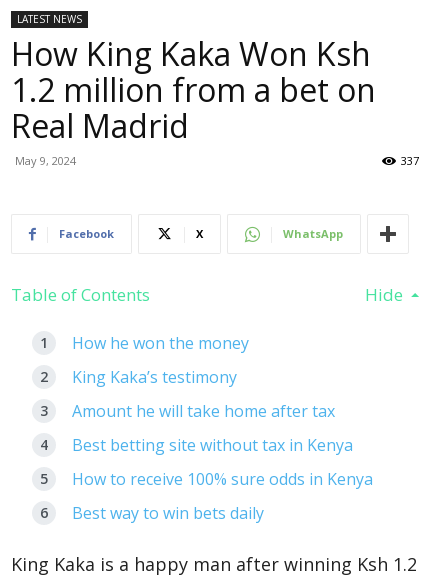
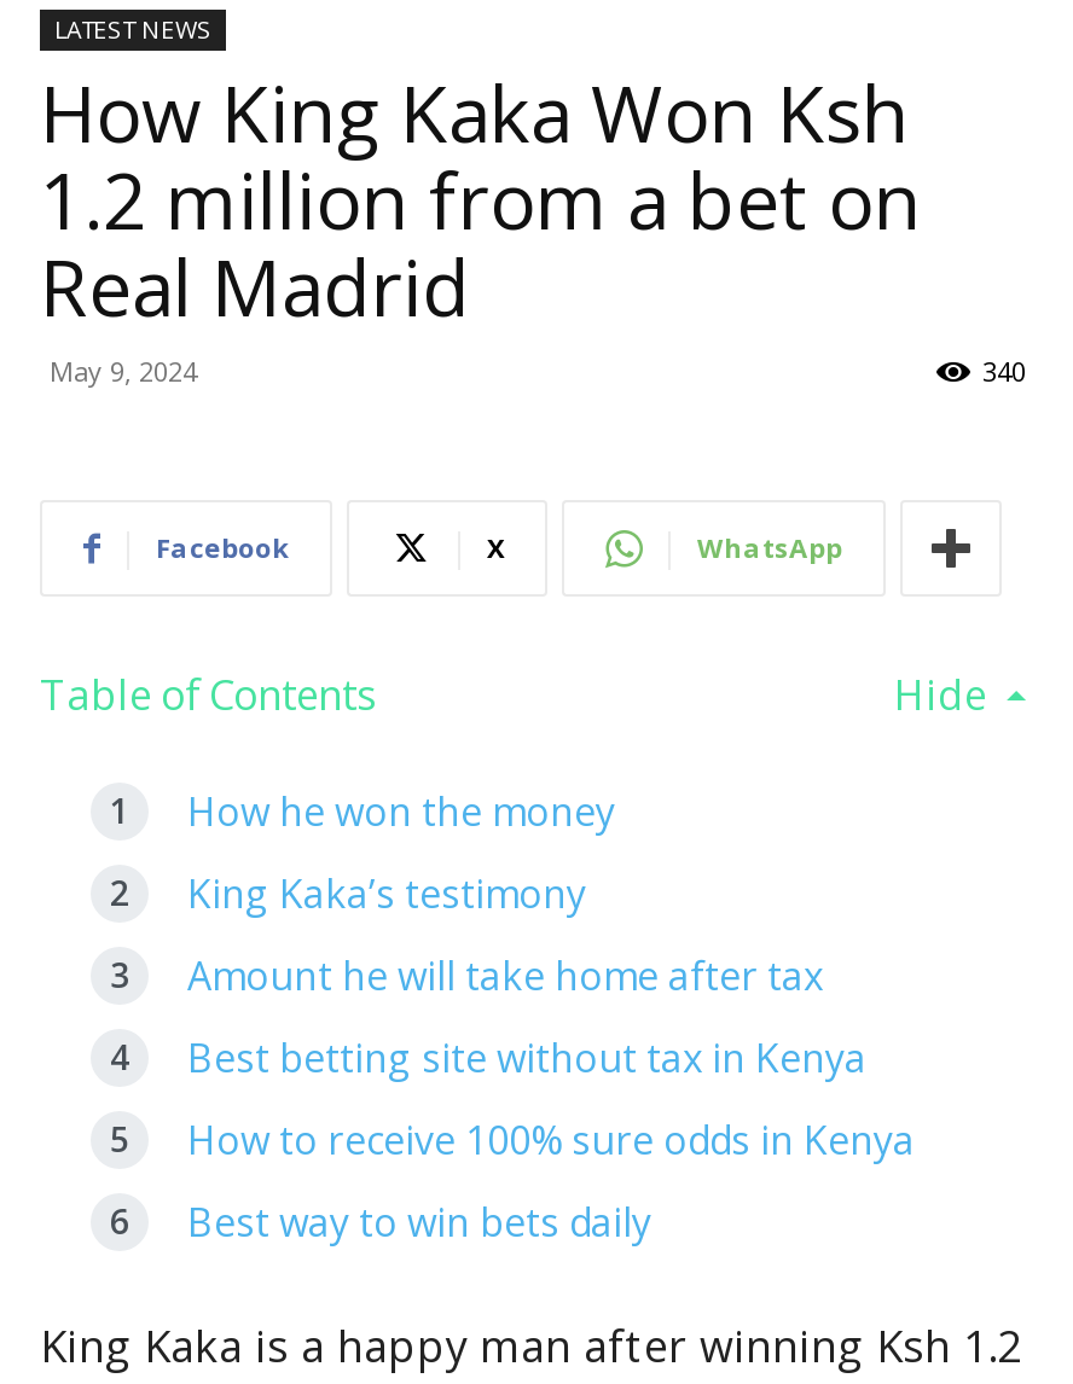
- 337
+ 340
